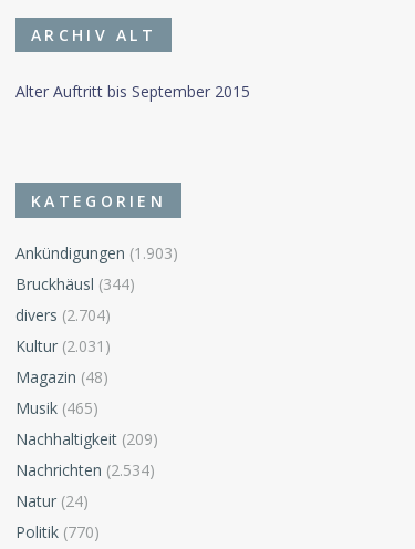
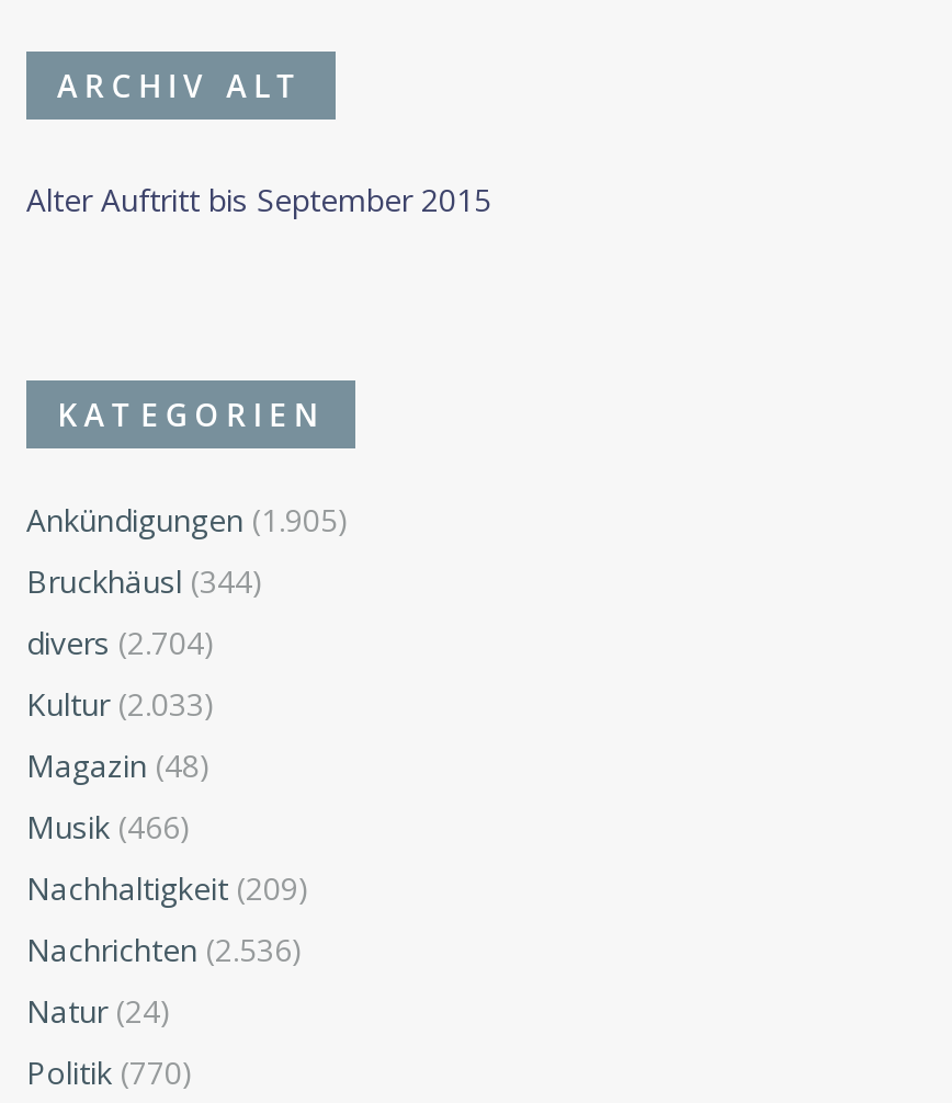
- Ankündigungen (1.903)
+ Ankündigungen (1.905)

- Kultur (2.031)
+ Kultur (2.033)

- Musik (465)
+ Musik (466)

- Nachrichten (2.534)
+ Nachrichten (2.536)
